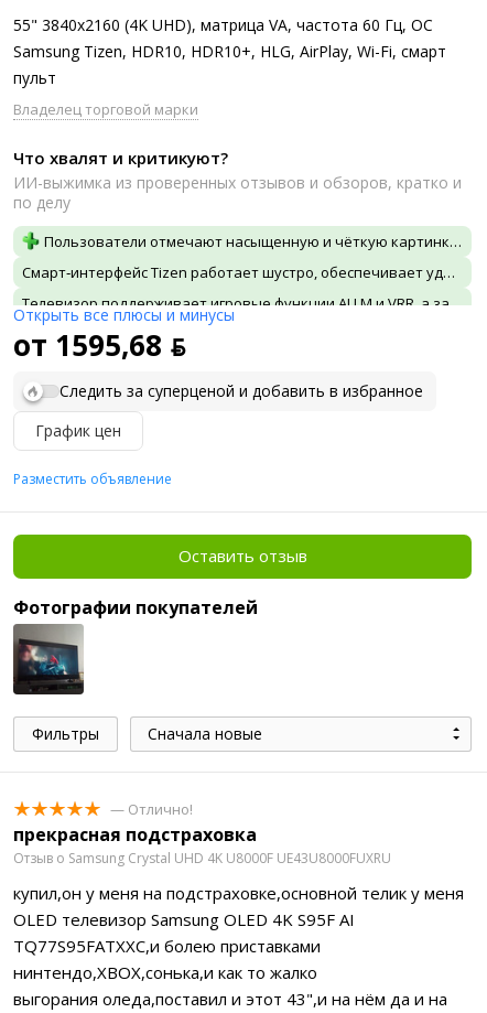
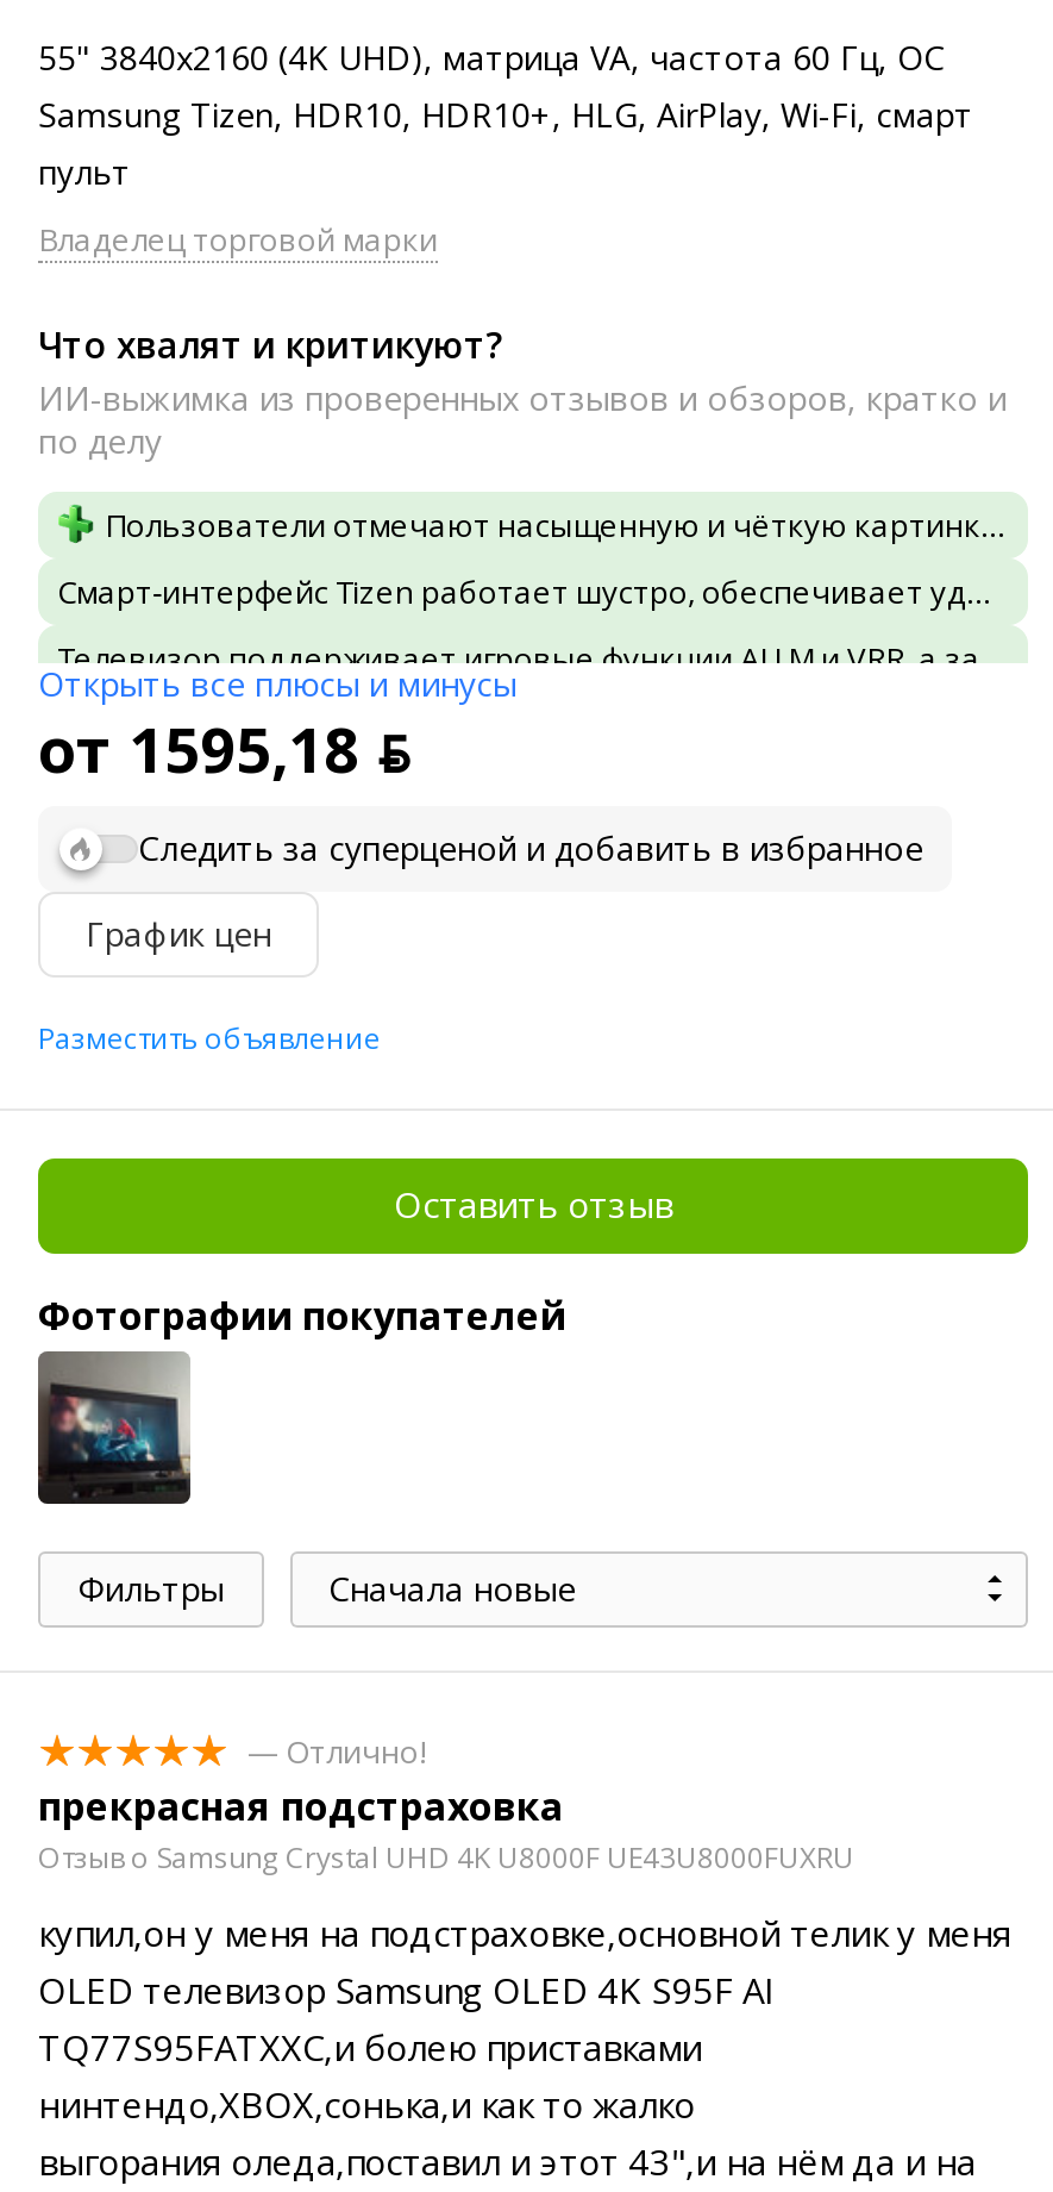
- от 1595,68 ƃ
+ от 1595,18 ƃ
